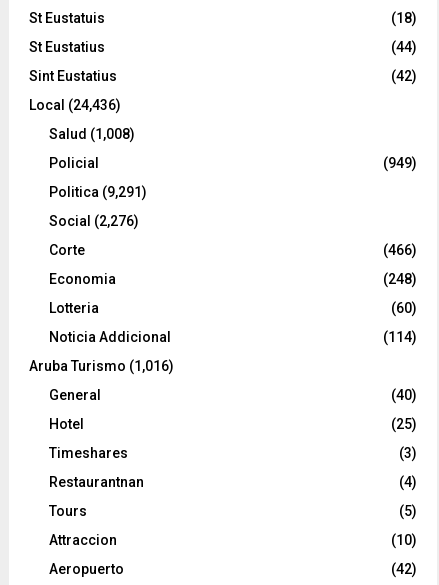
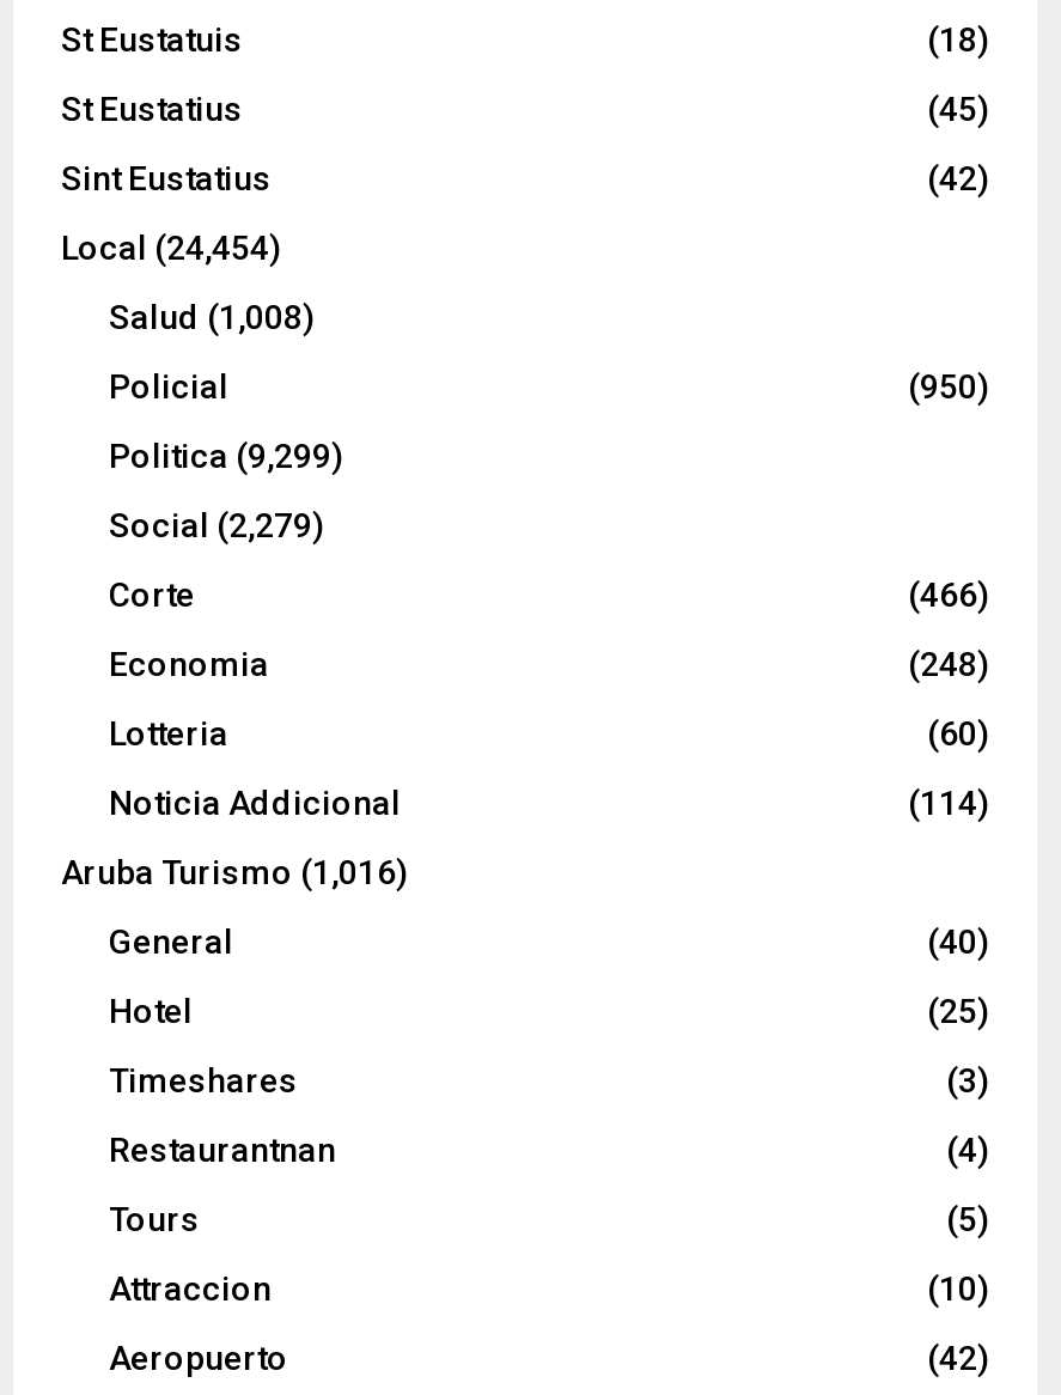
- (44)
+ (45)

- Local (24,436)
+ Local (24,454)

- (949)
+ (950)

- Politica (9,291)
+ Politica (9,299)

- Social (2,276)
+ Social (2,279)
